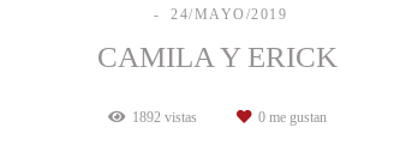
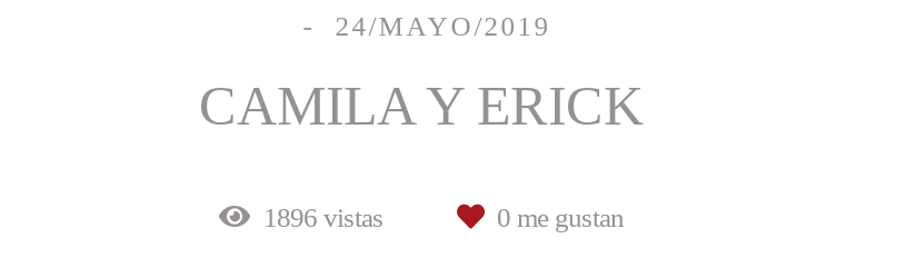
- 1892 vistas
+ 1896 vistas
